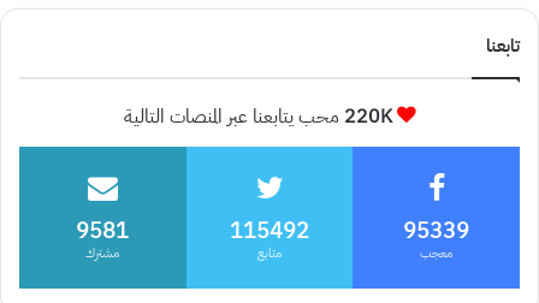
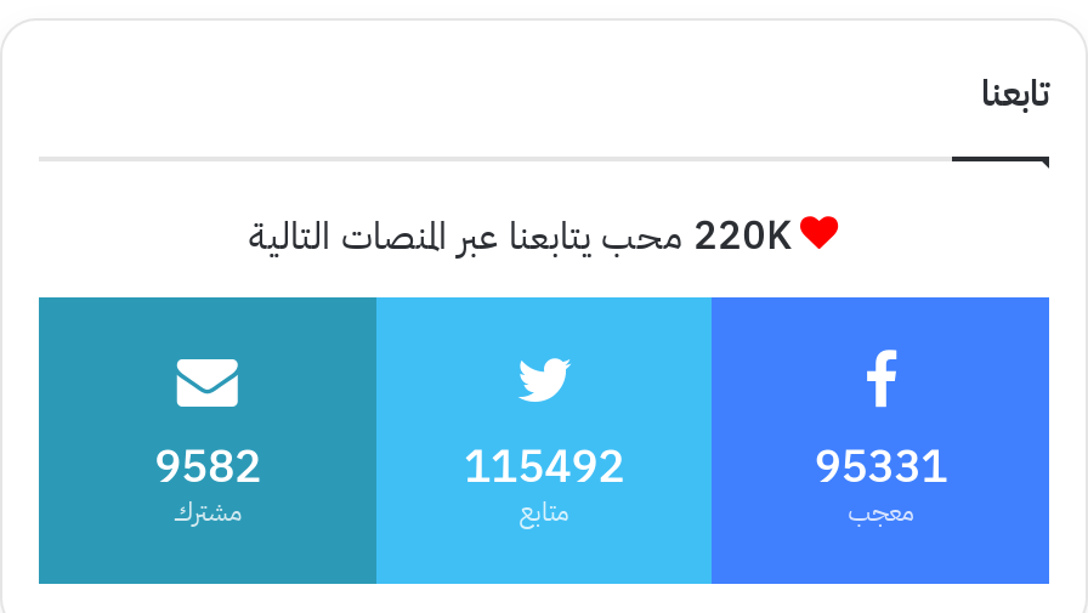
- 9581
+ 9582

- 95339
+ 95331
